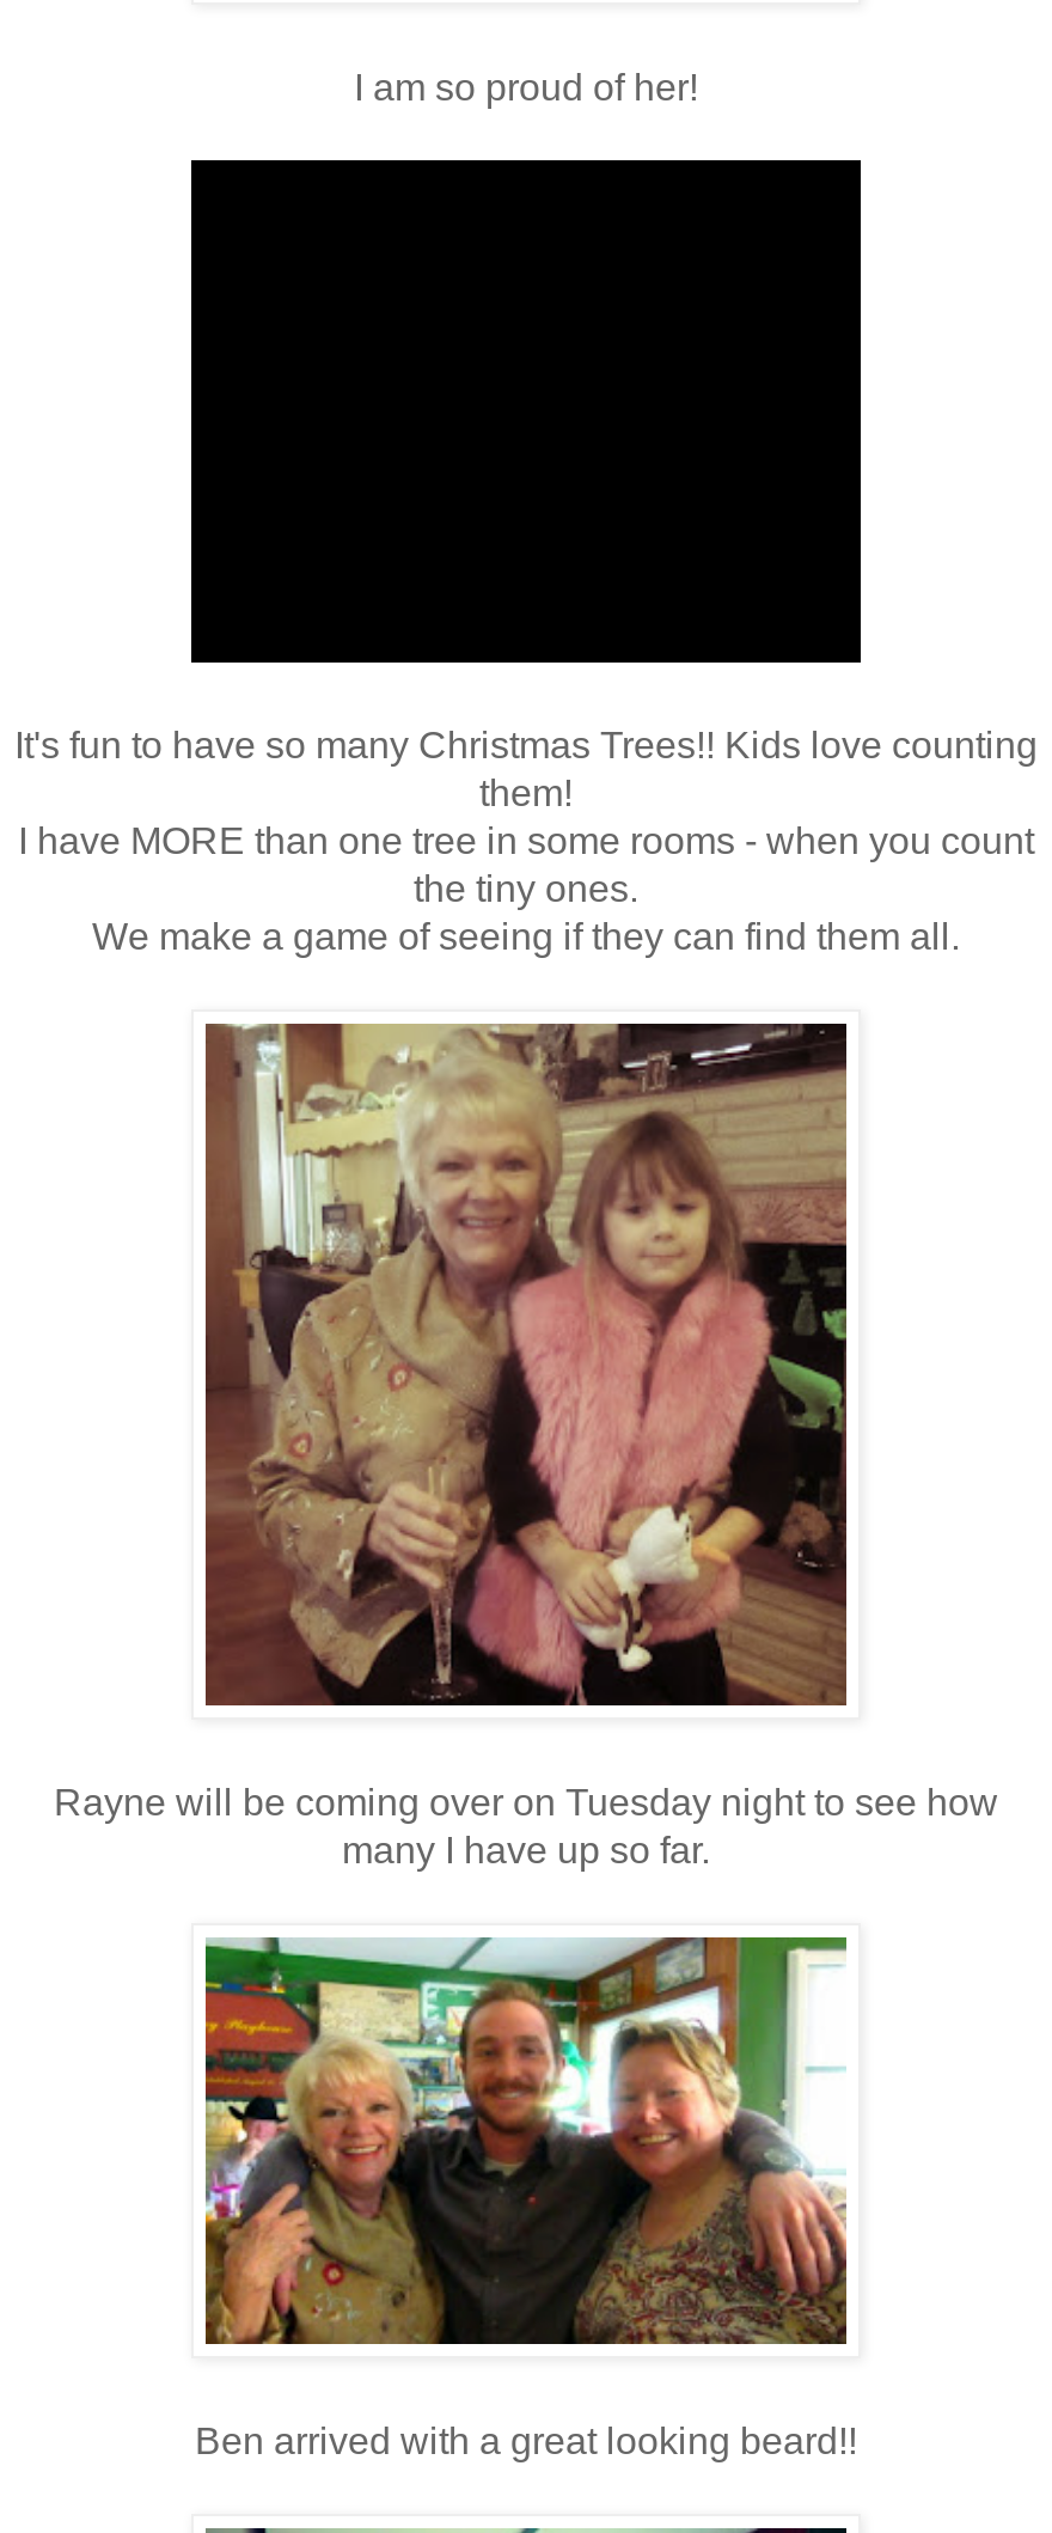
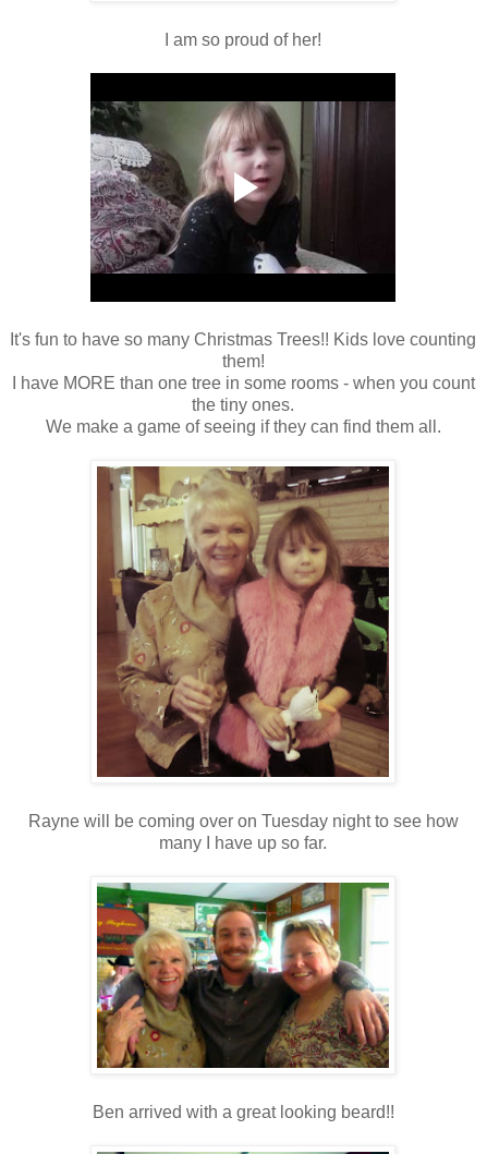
+ [image]
